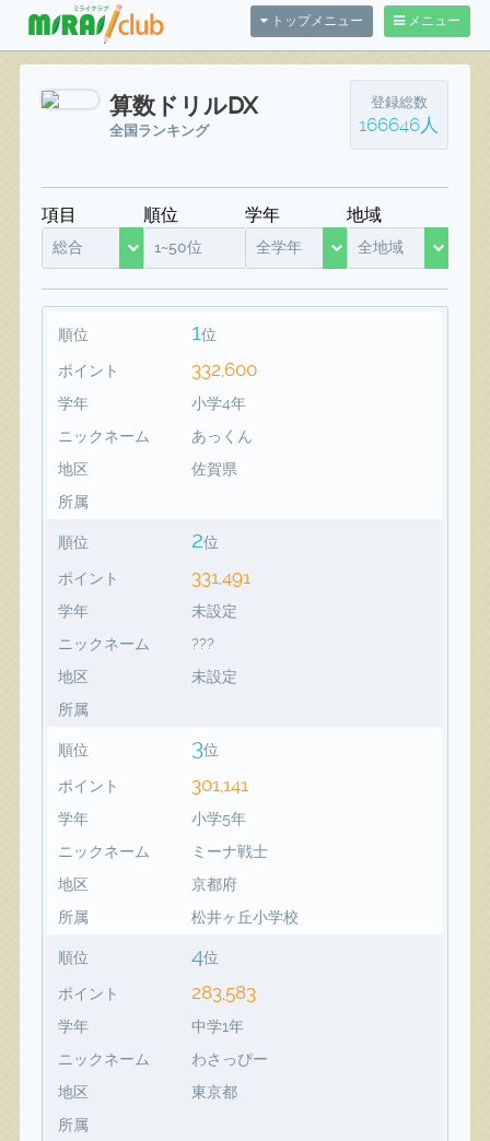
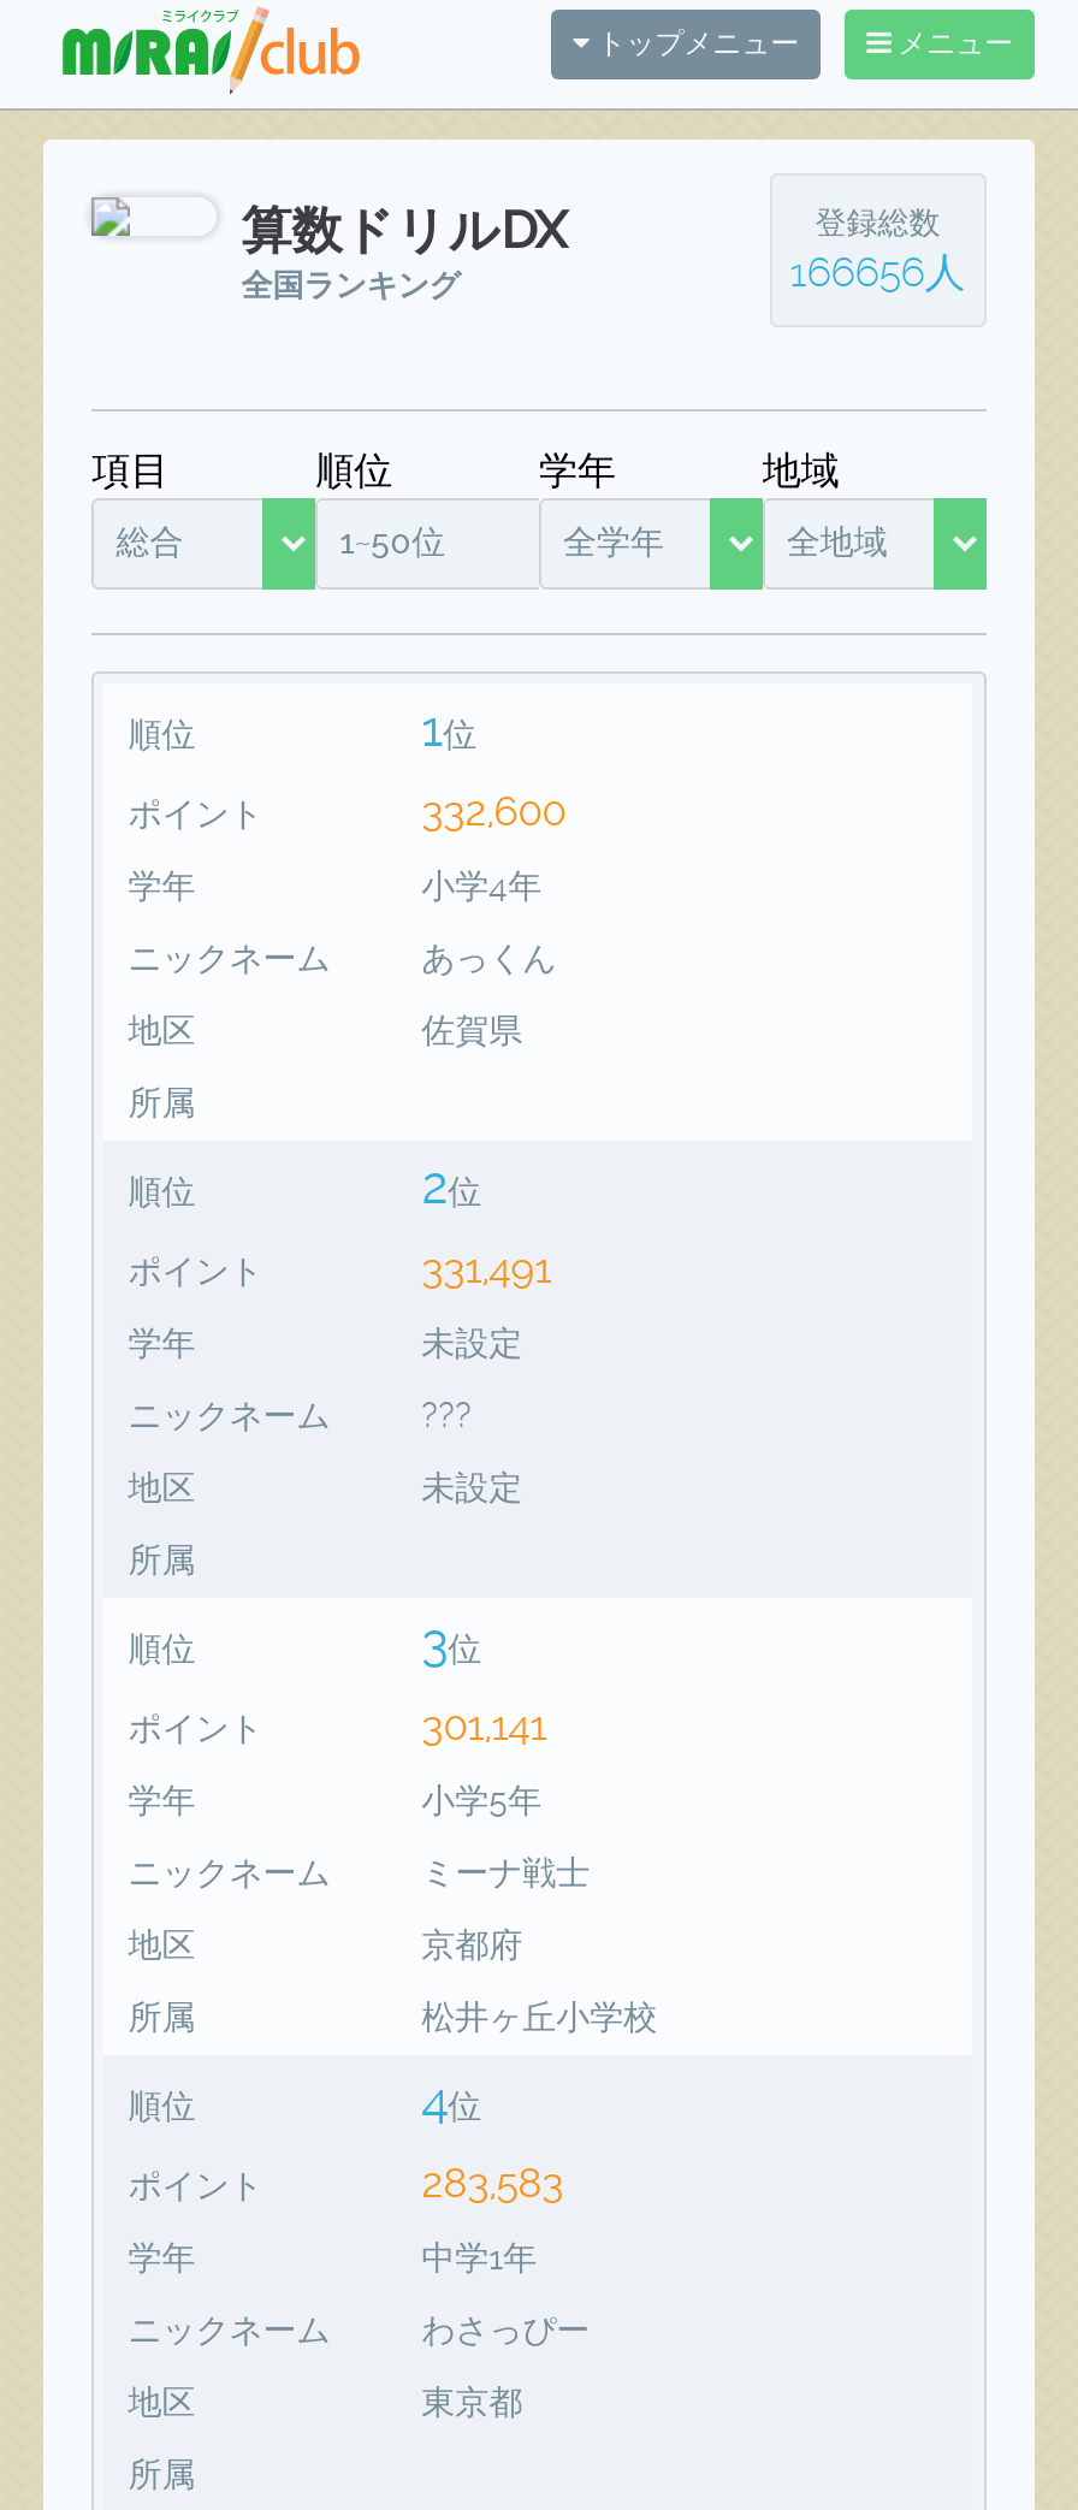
- 166646人
+ 166656人
